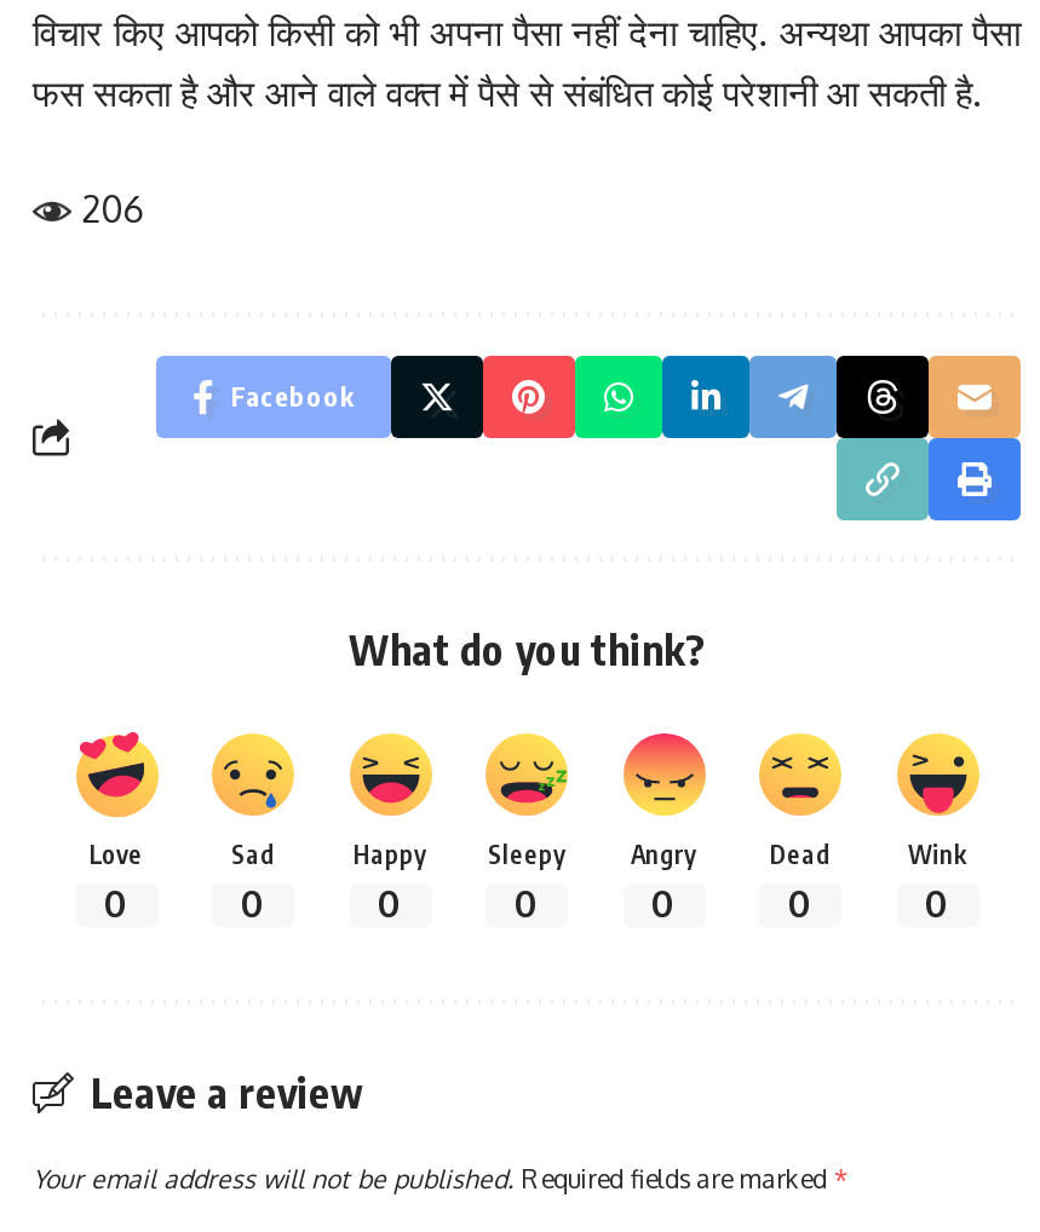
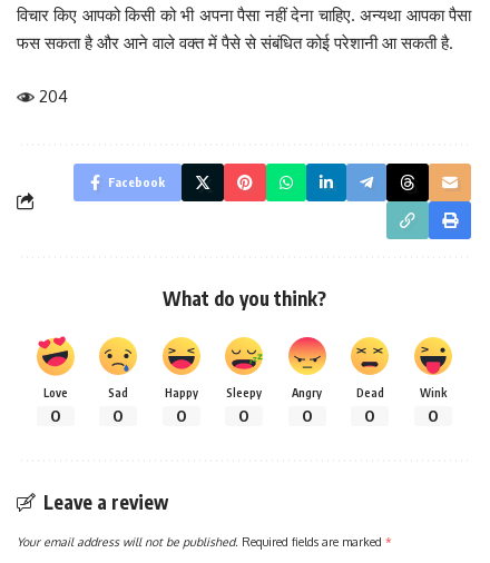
- 206
+ 204
